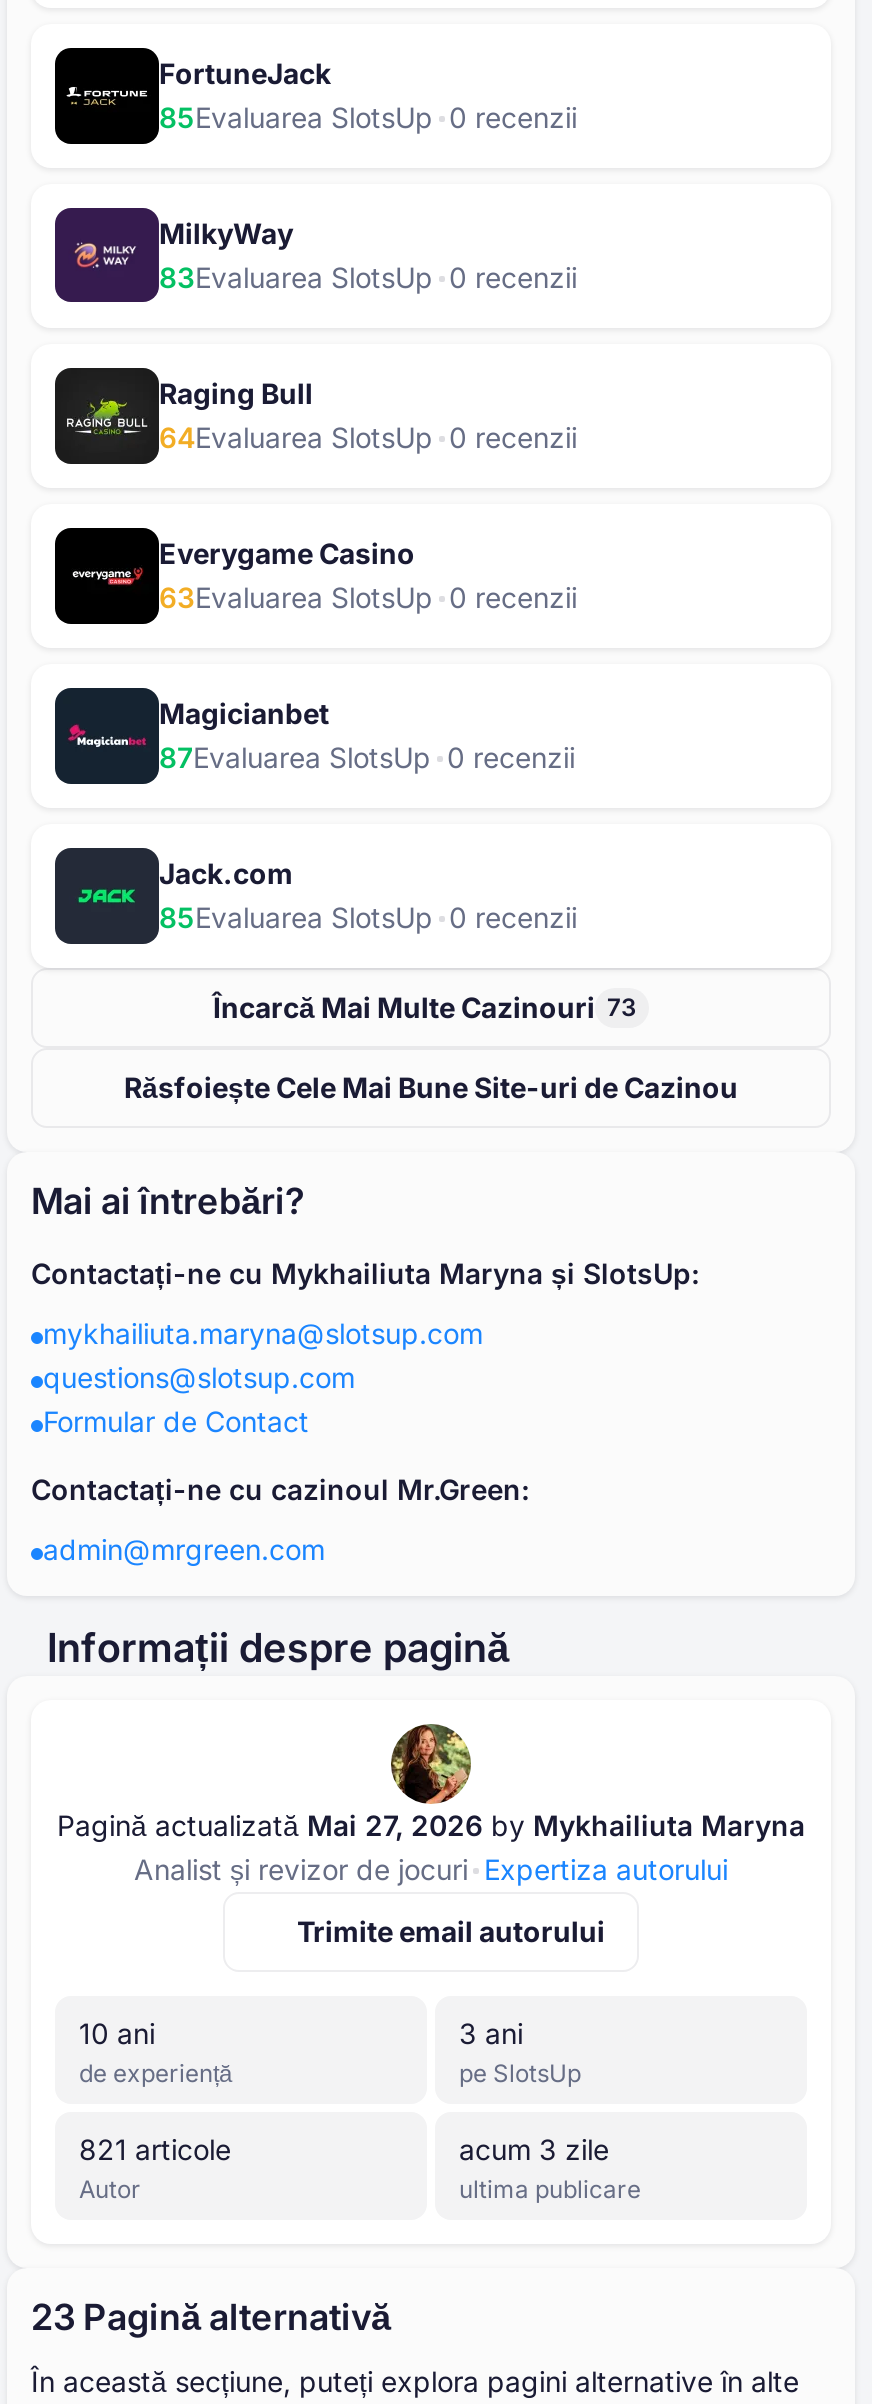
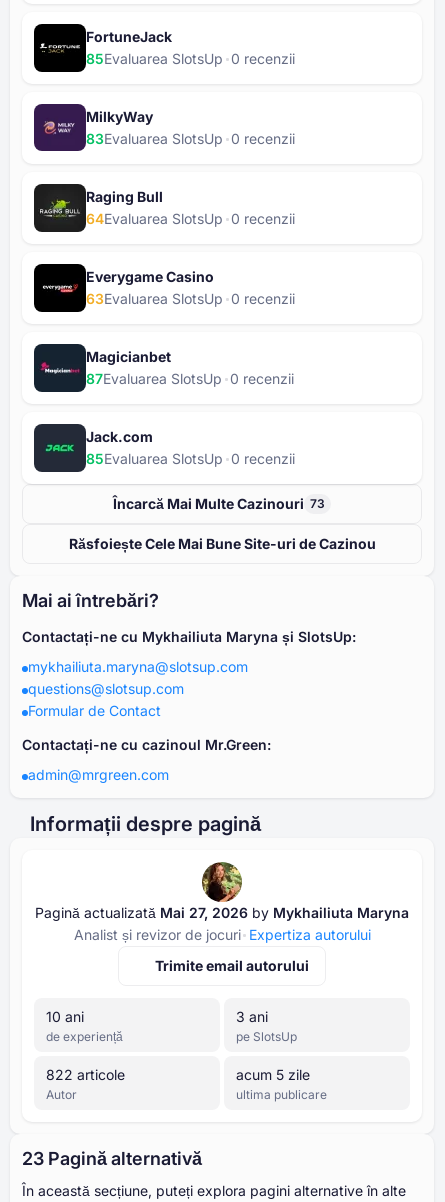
- 821 articole
+ 822 articole

- acum 3 zile
+ acum 5 zile
